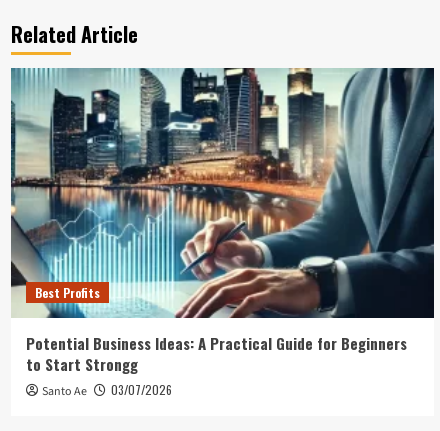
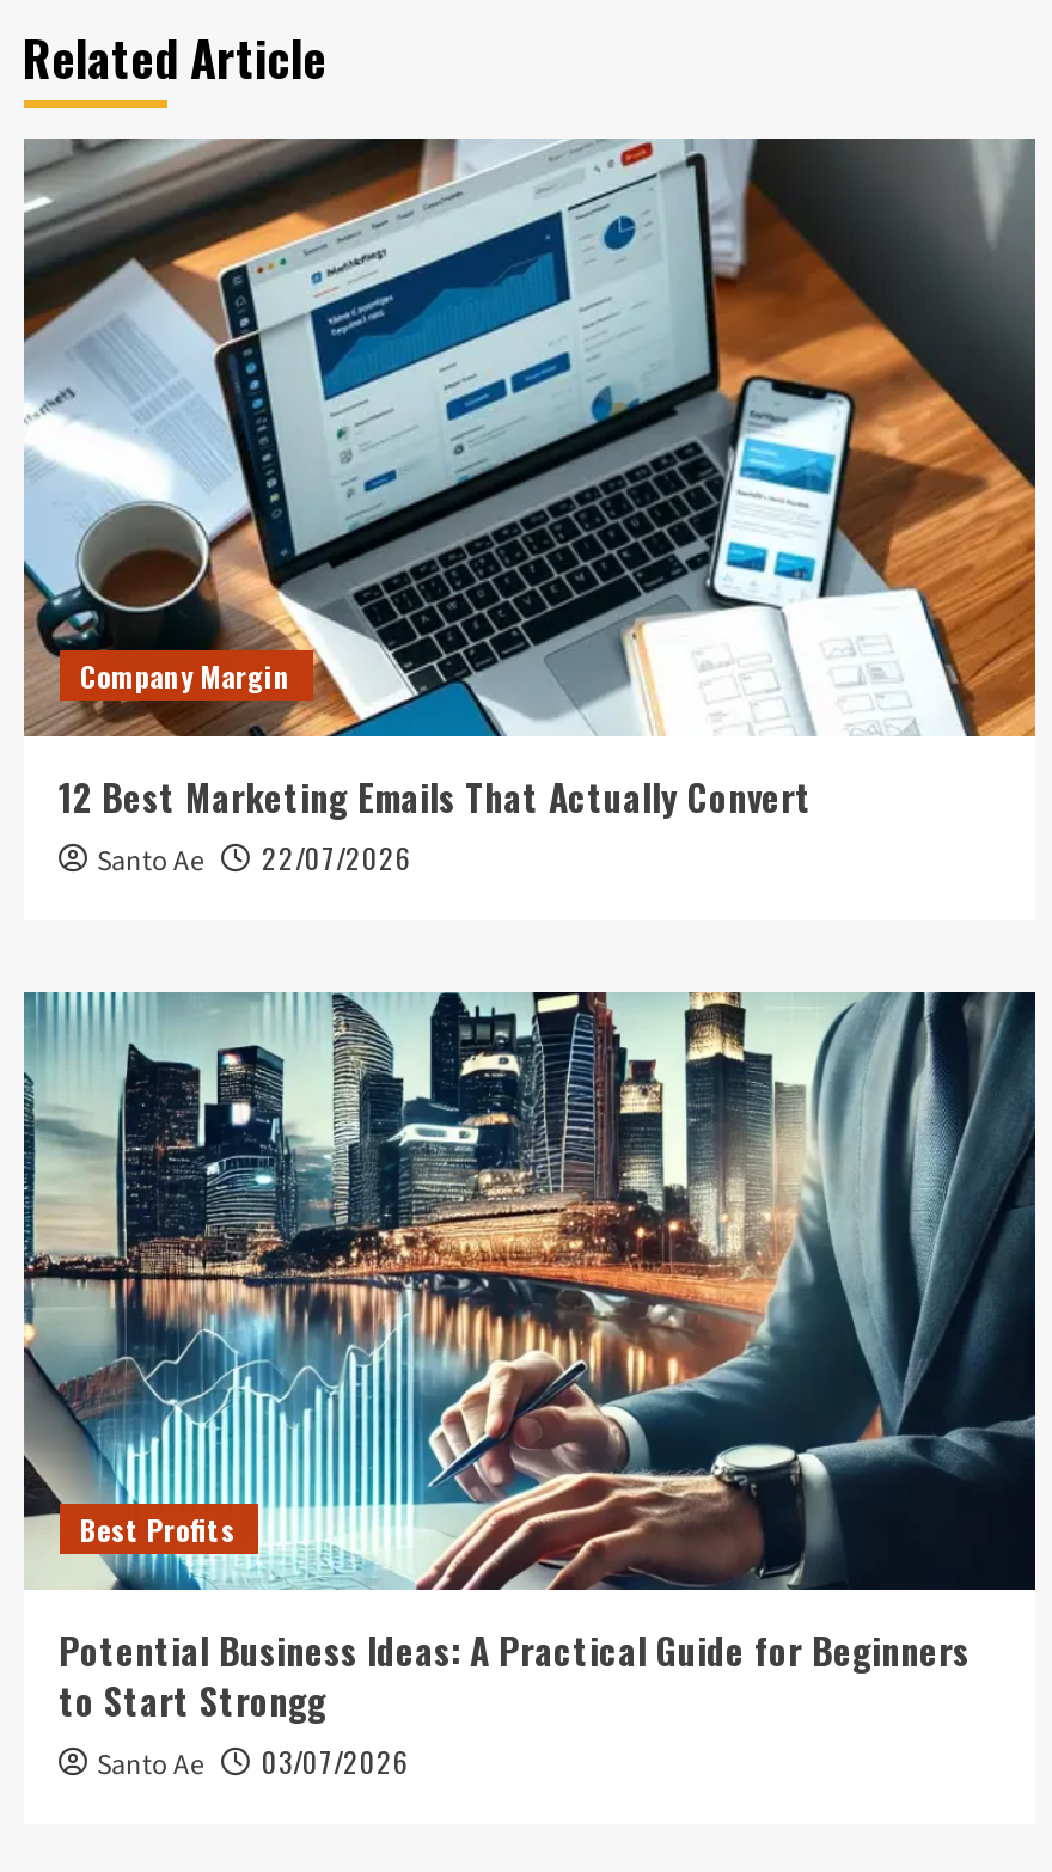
+ [image]
+ Company Margin
+ 12 Best Marketing Emails That Actually Convert
+ Santo Ae
+ 22/07/2026
